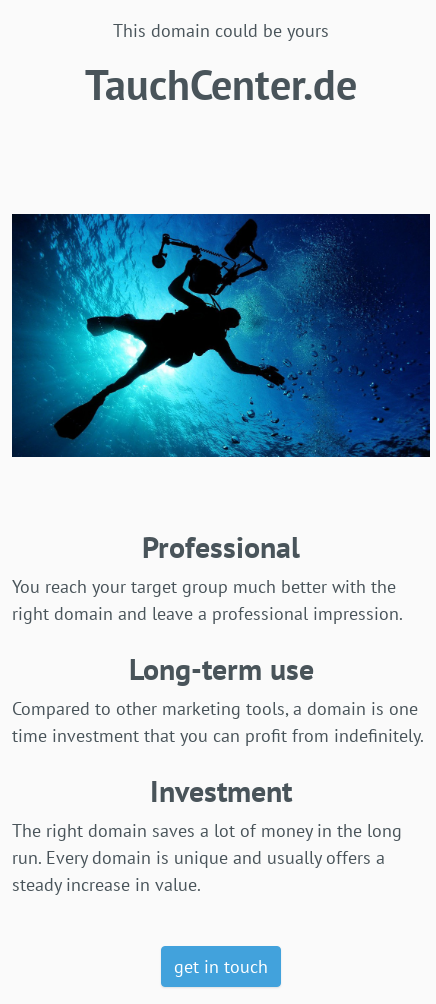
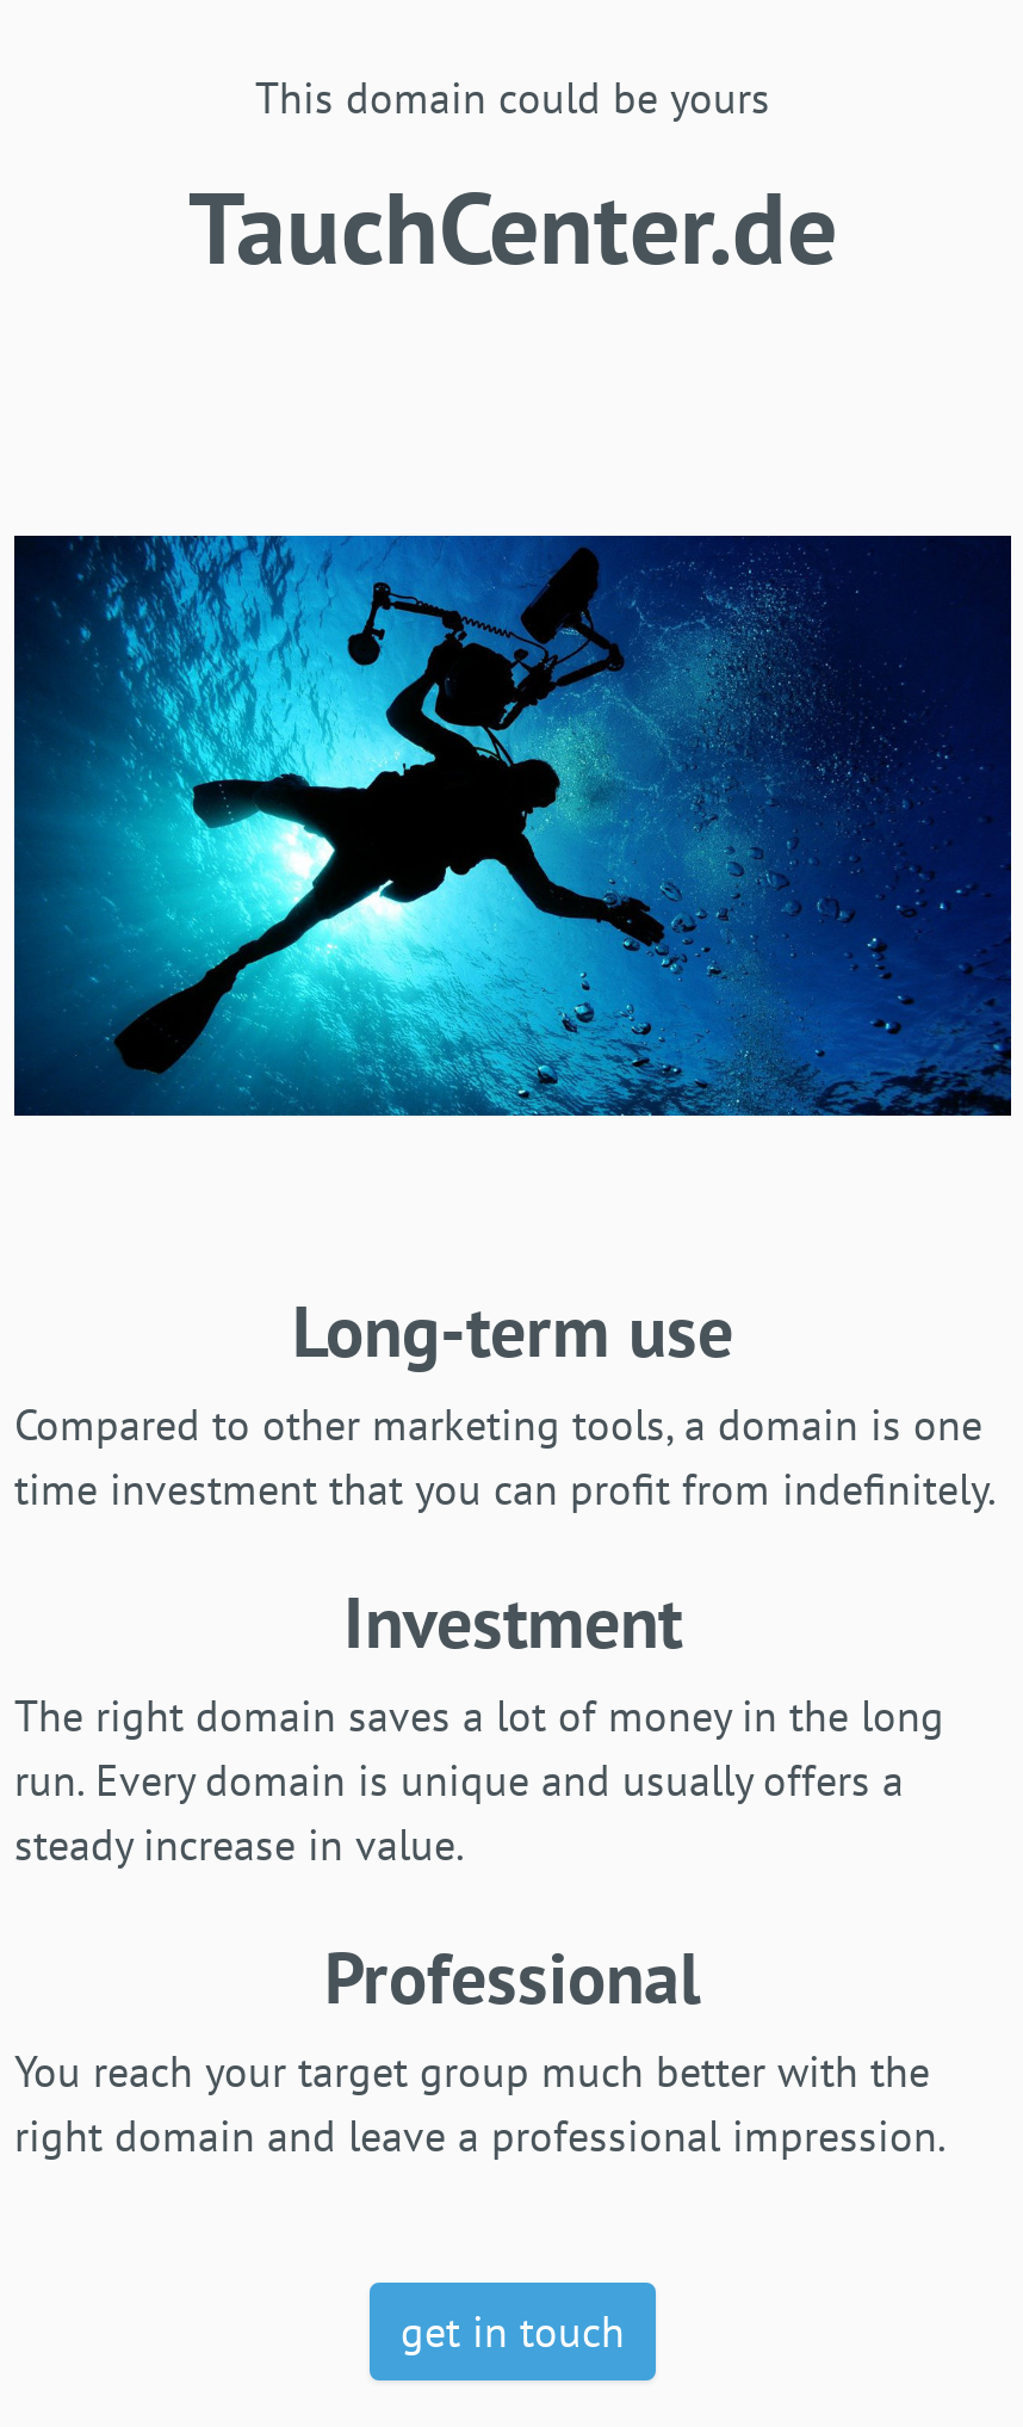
moved down: Professional | You reach your target group much better with the | right domain and leave a professional impression.

moved up: Long-term use | Compared to other marketing tools, a domain is one | time investment that you can profit from indefinitely. | Investment | The right domain saves a lot of money in the long | run. Every domain is unique and usually offers a | steady increase in value.
